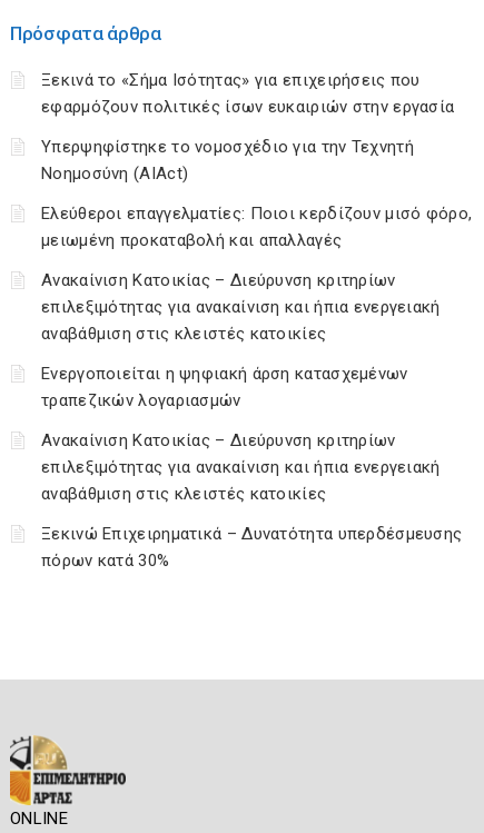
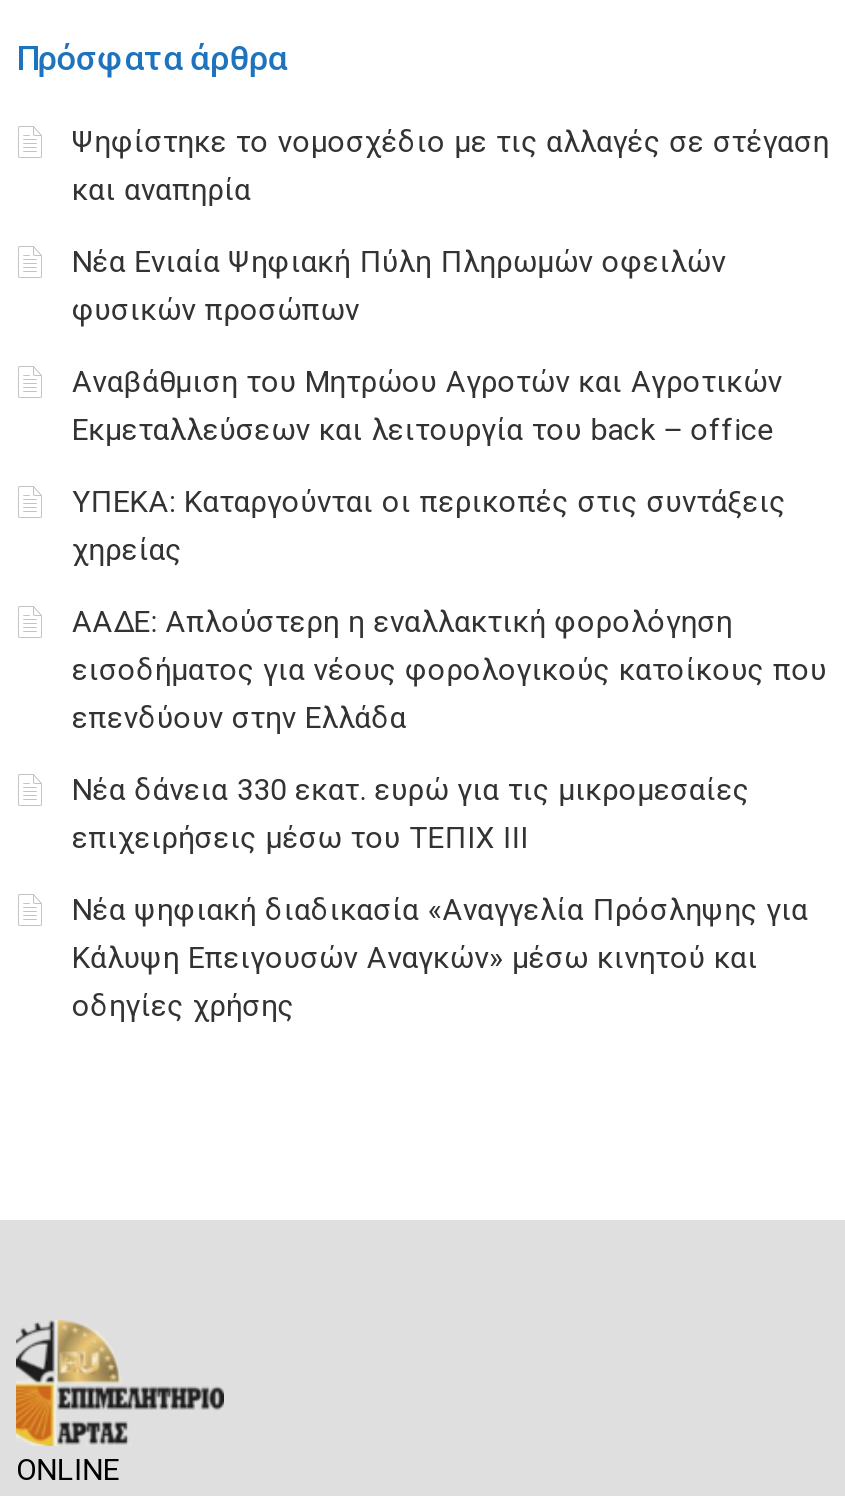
- Ξεκινά το «Σήμα Ισότητας» για επιχειρήσεις που
- εφαρμόζουν πολιτικές ίσων ευκαιριών στην εργασία
+ Ψηφίστηκε το νομοσχέδιο με τις αλλαγές σε στέγαση
+ και αναπηρία

- Υπερψηφίστηκε το νομοσχέδιο για την Τεχνητή
- Νοημοσύνη (AIAct)
+ Νέα Ενιαία Ψηφιακή Πύλη Πληρωμών οφειλών
+ φυσικών προσώπων

- Ελεύθεροι επαγγελματίες: Ποιοι κερδίζουν μισό φόρο,
- μειωμένη προκαταβολή και απαλλαγές
+ Αναβάθμιση του Μητρώου Αγροτών και Αγροτικών
+ Εκμεταλλεύσεων και λειτουργία του back – office

- Ανακαίνιση Κατοικίας – Διεύρυνση κριτηρίων
- επιλεξιμότητας για ανακαίνιση και ήπια ενεργειακή
- αναβάθμιση στις κλειστές κατοικίες
+ ΥΠΕΚΑ: Καταργούνται οι περικοπές στις συντάξεις
+ χηρείας

- Ενεργοποιείται η ψηφιακή άρση κατασχεμένων
- τραπεζικών λογαριασμών
+ ΑΑΔΕ: Απλούστερη η εναλλακτική φορολόγηση
+ εισοδήματος για νέους φορολογικούς κατοίκους που
+ επενδύουν στην Ελλάδα

- Ανακαίνιση Κατοικίας – Διεύρυνση κριτηρίων
- επιλεξιμότητας για ανακαίνιση και ήπια ενεργειακή
- αναβάθμιση στις κλειστές κατοικίες
+ Νέα δάνεια 330 εκατ. ευρώ για τις μικρομεσαίες
+ επιχειρήσεις μέσω του ΤΕΠΙΧ ΙΙΙ

- Ξεκινώ Επιχειρηματικά – Δυνατότητα υπερδέσμευσης
- πόρων κατά 30%
+ Νέα ψηφιακή διαδικασία «Αναγγελία Πρόσληψης για
+ Κάλυψη Επειγουσών Αναγκών» μέσω κινητού και
+ οδηγίες χρήσης
